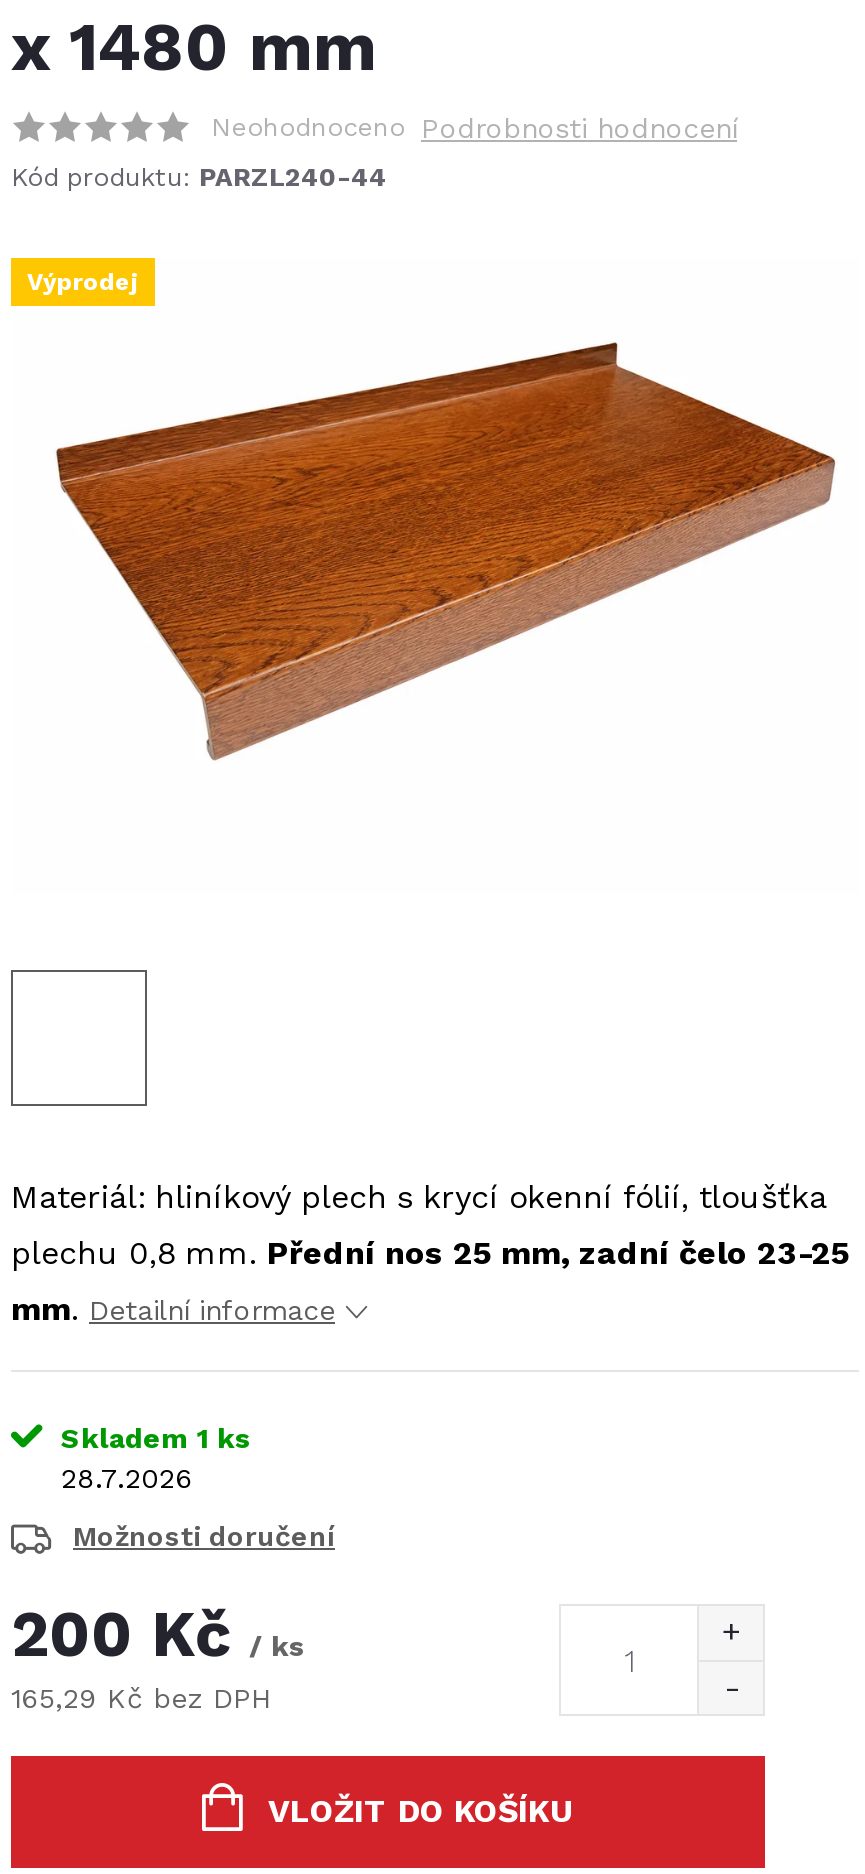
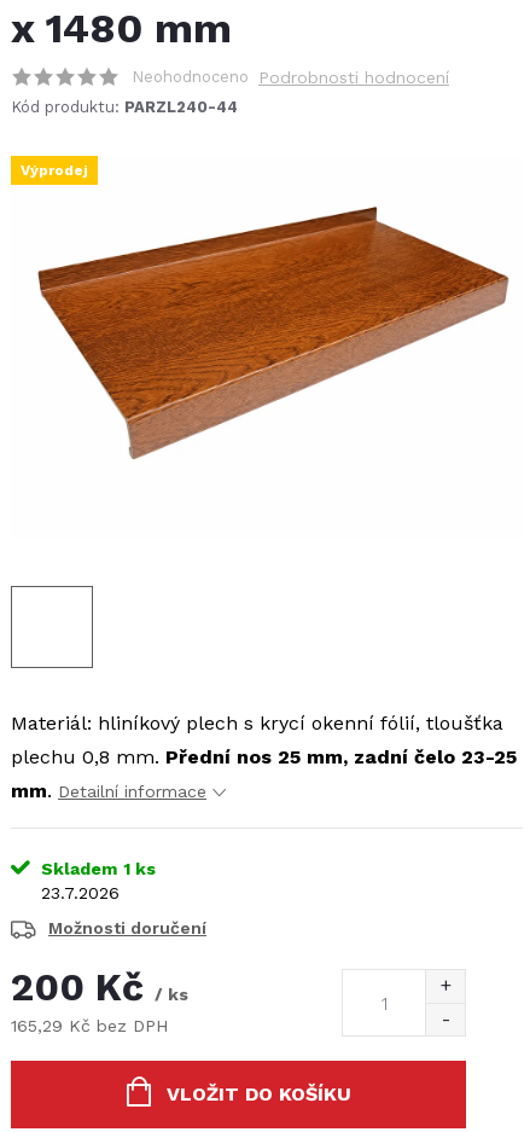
- 28.7.2026
+ 23.7.2026
